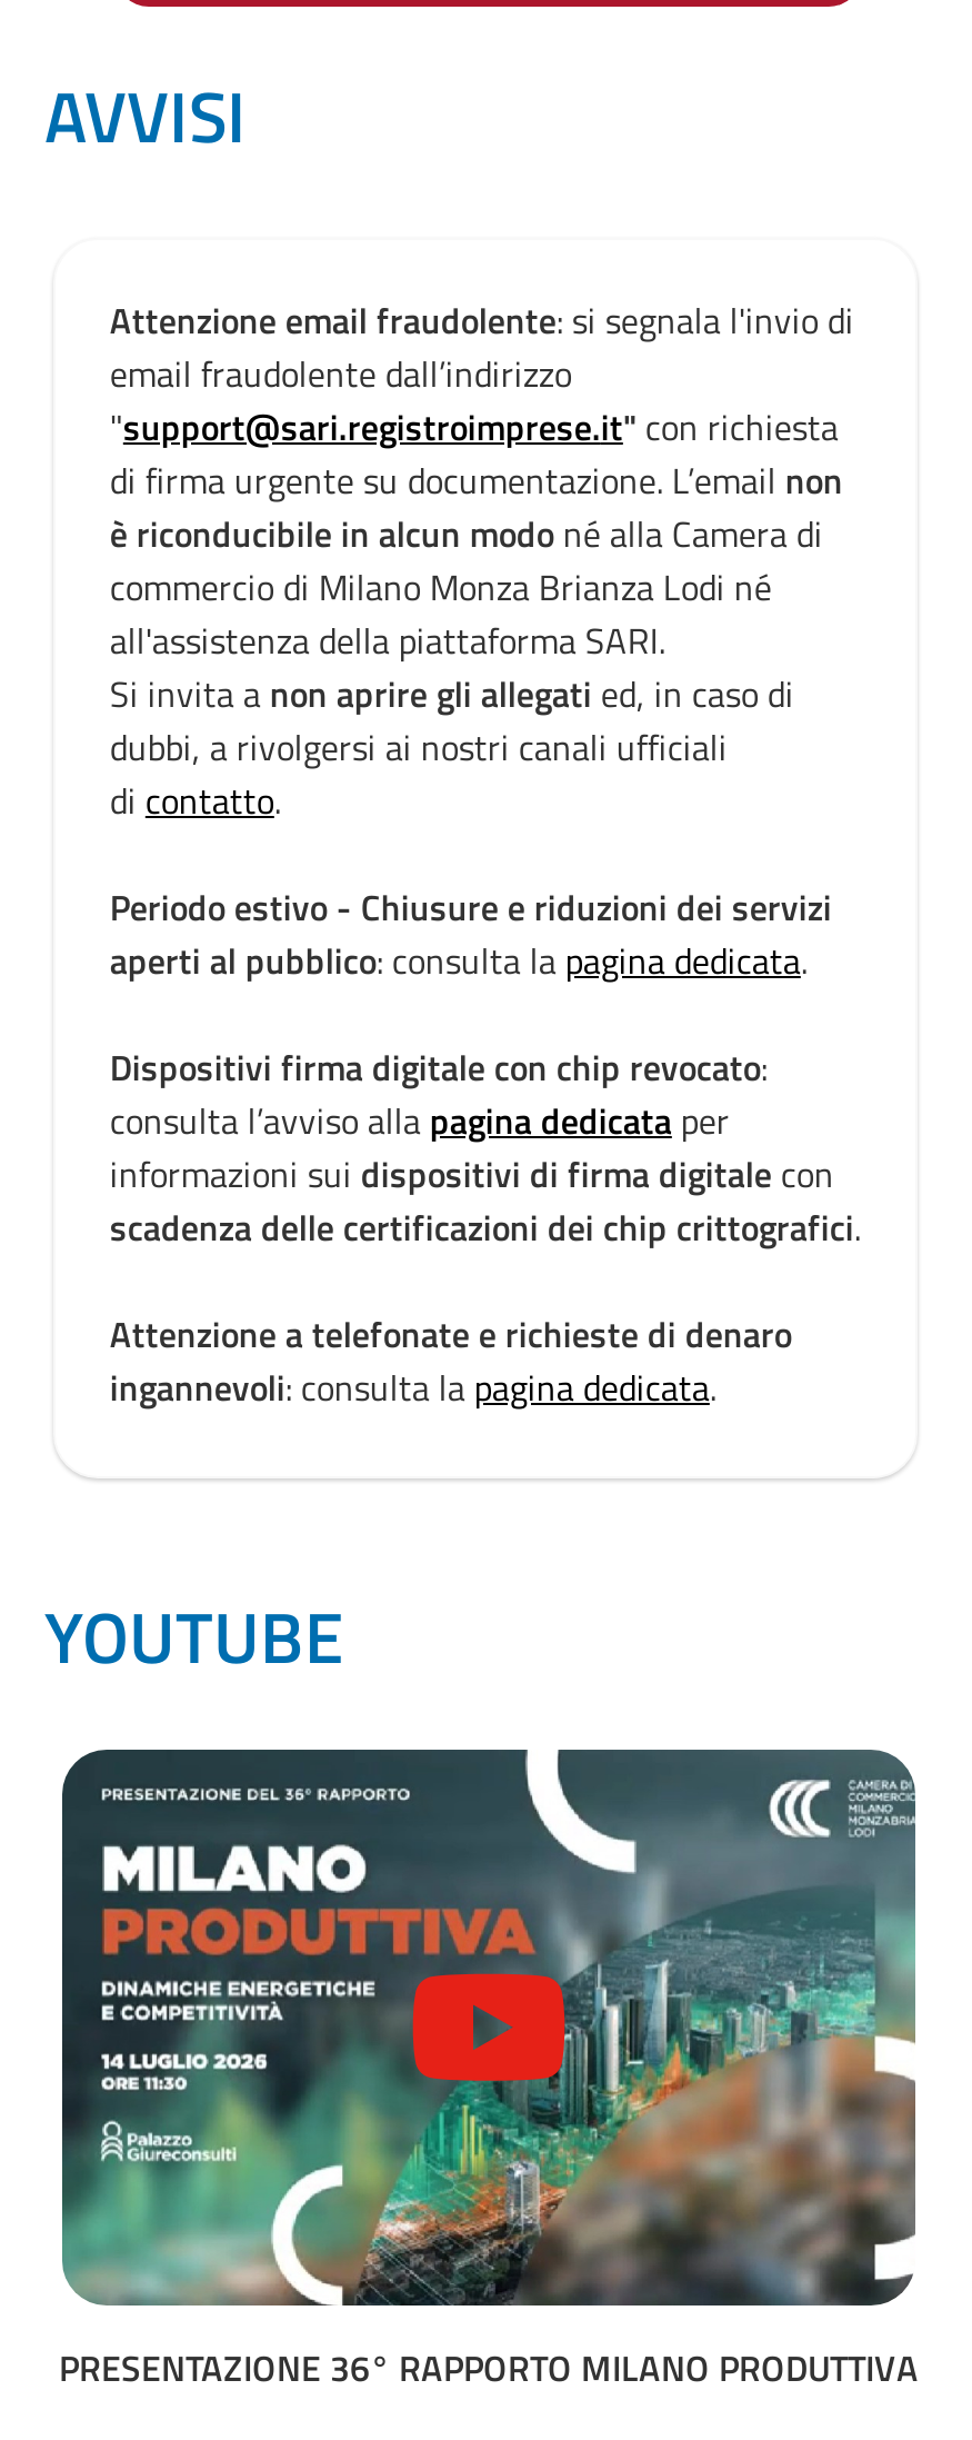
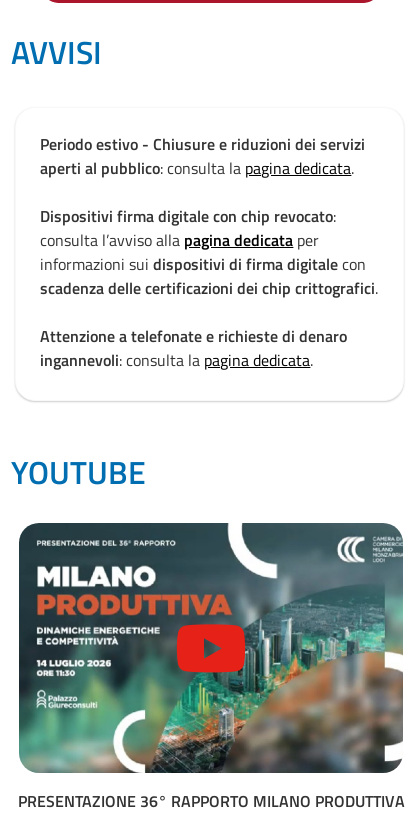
- Attenzione email fraudolente: si segnala l'invio di
- email fraudolente dall’indirizzo
- "support@sari.registroimprese.it" con richiesta
- di firma urgente su documentazione. L’email non
- è riconducibile in alcun modo né alla Camera di
- commercio di Milano Monza Brianza Lodi né
- all'assistenza della piattaforma SARI.
- Si invita a non aprire gli allegati ed, in caso di
- dubbi, a rivolgersi ai nostri canali ufficiali
- di contatto.
